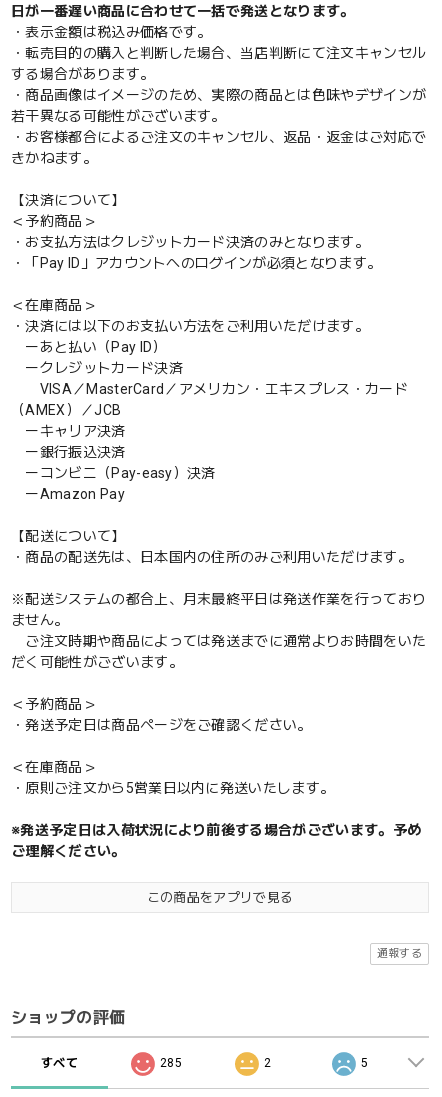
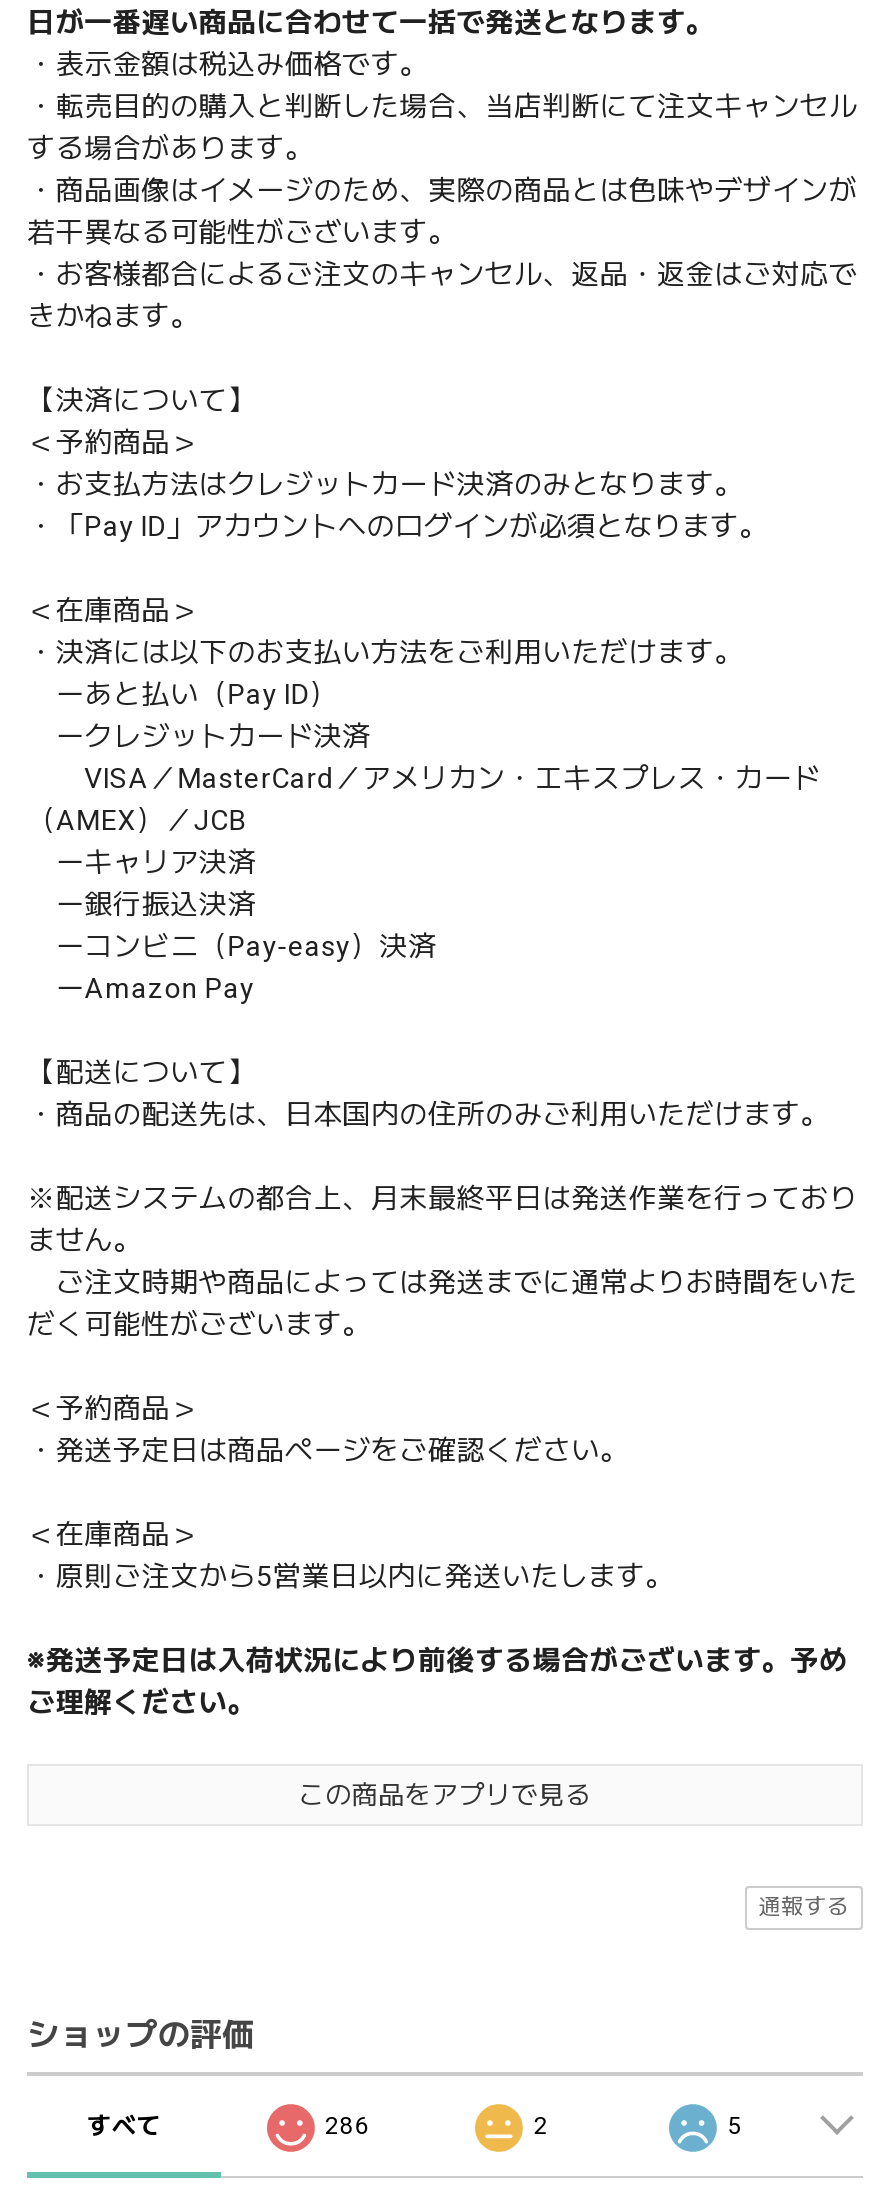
- 285
+ 286
